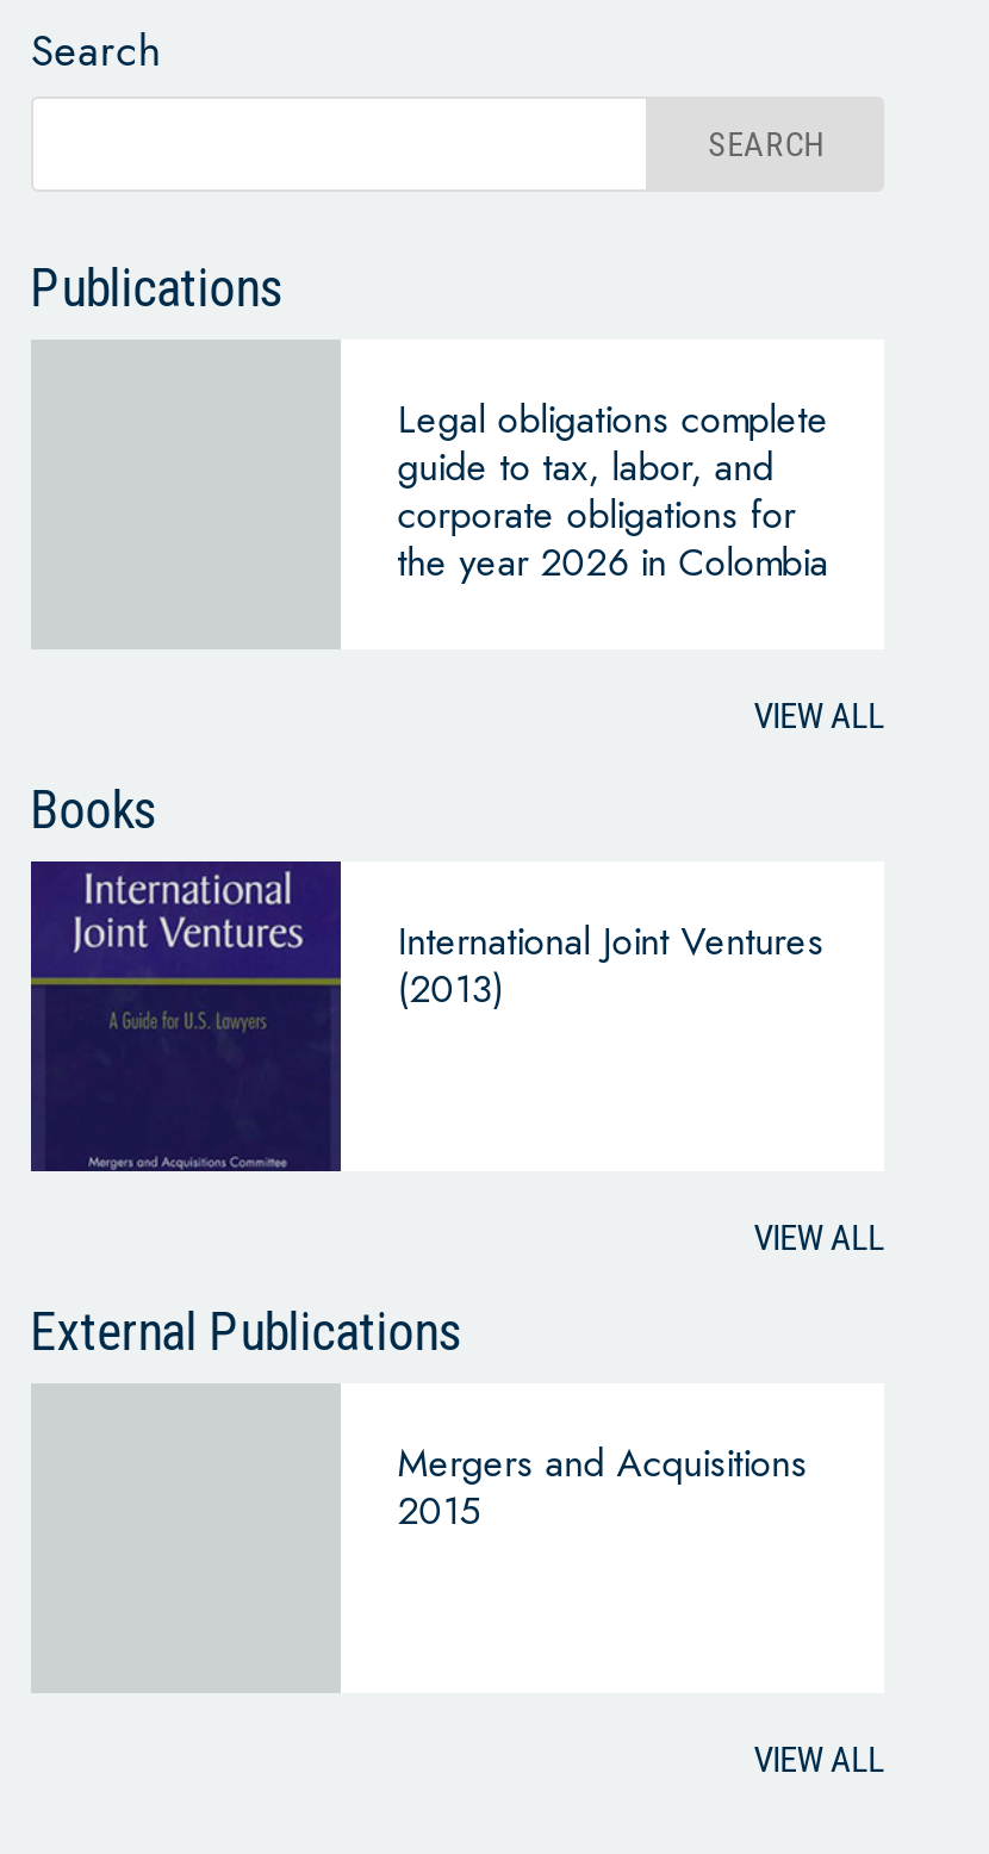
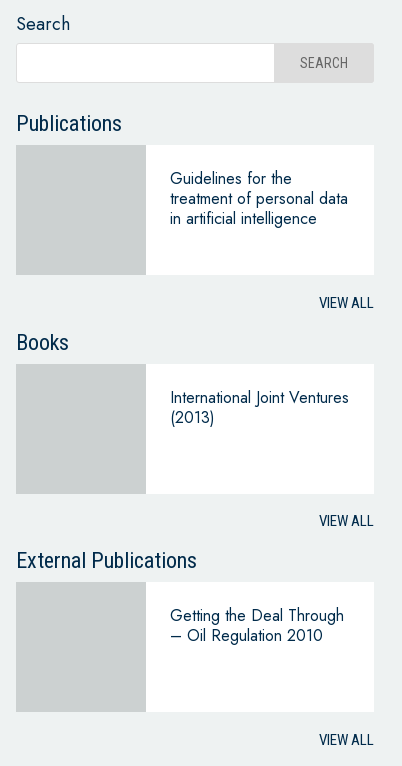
- Legal obligations complete
- guide to tax, labor, and
- corporate obligations for
- the year 2026 in Colombia
+ Guidelines for the
+ treatment of personal data
+ in artificial intelligence

- [image]

- Mergers and Acquisitions
- 2015
+ Getting the Deal Through
+ – Oil Regulation 2010
